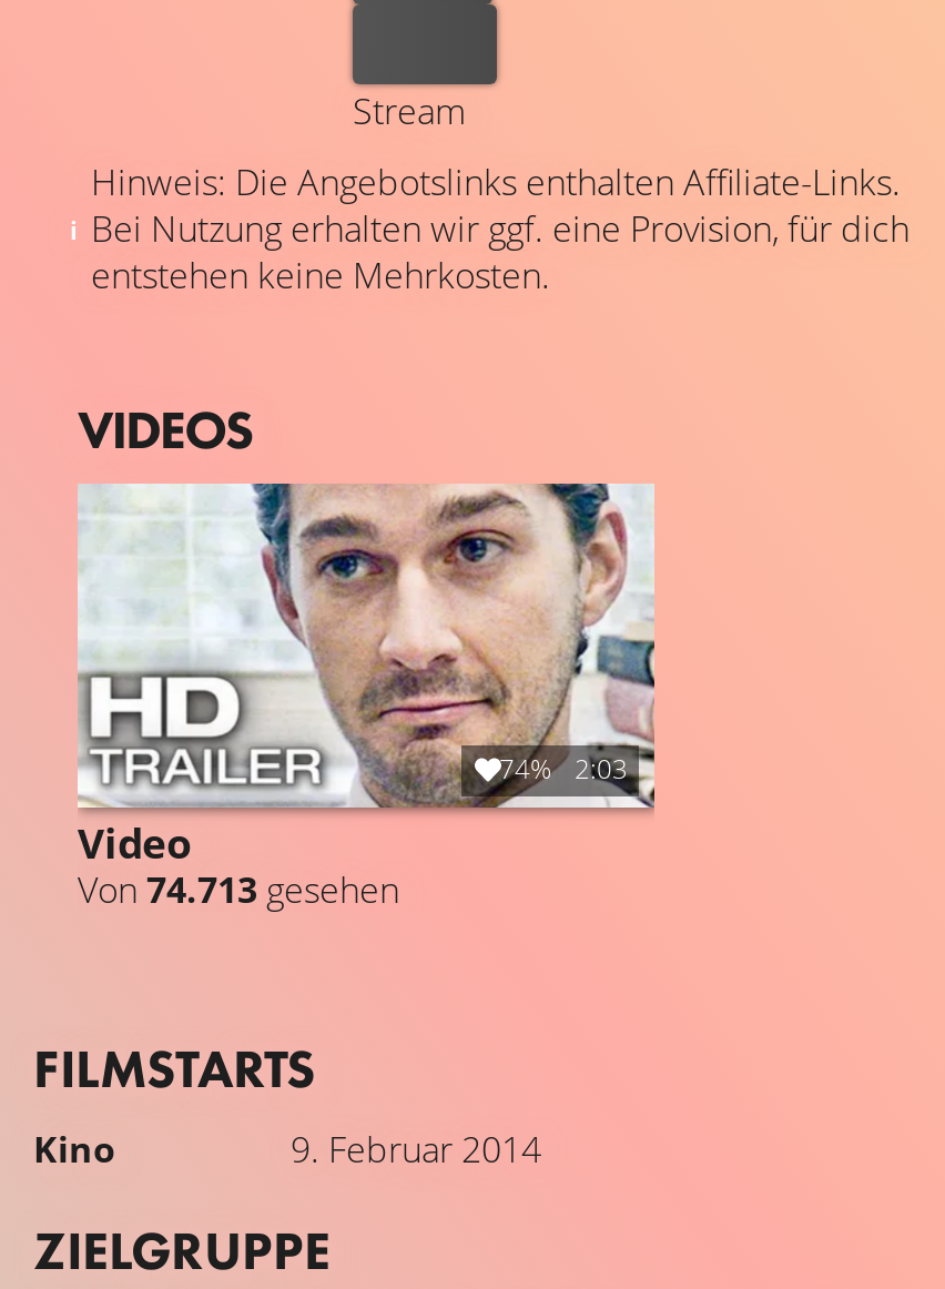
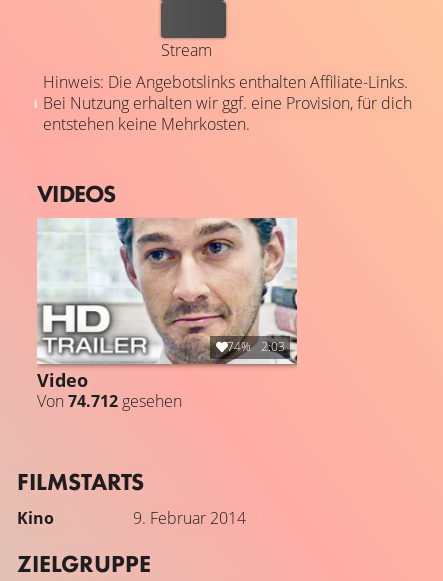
- Von 74.713 gesehen
+ Von 74.712 gesehen
